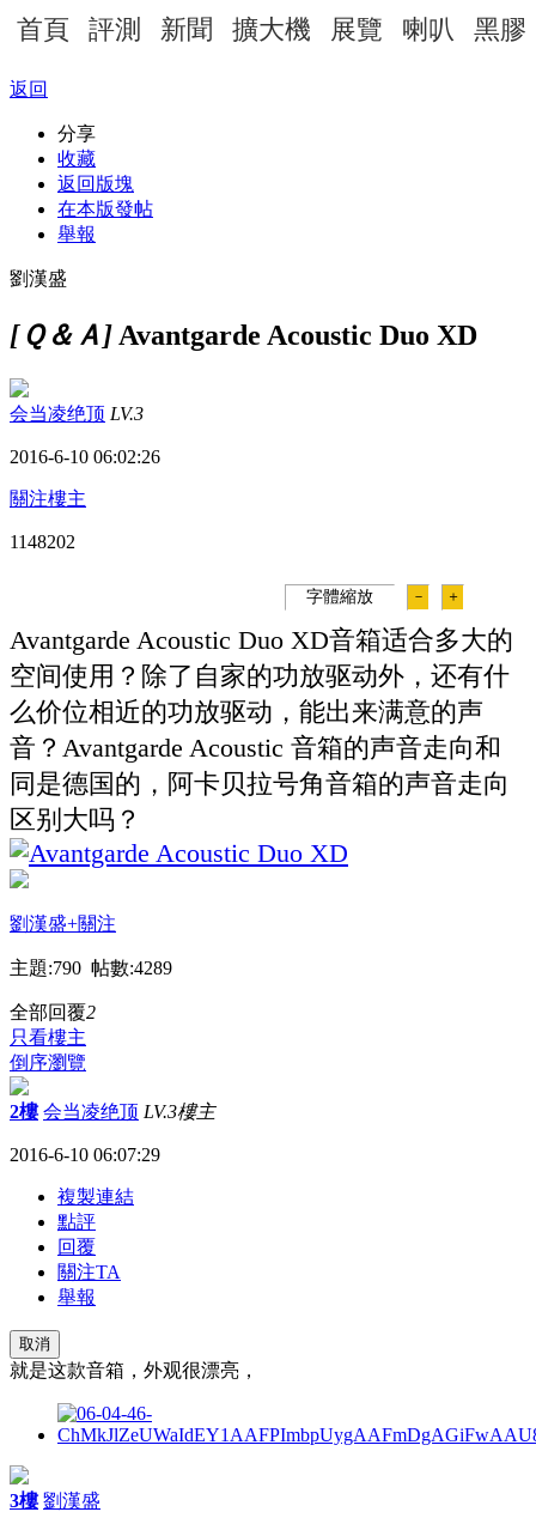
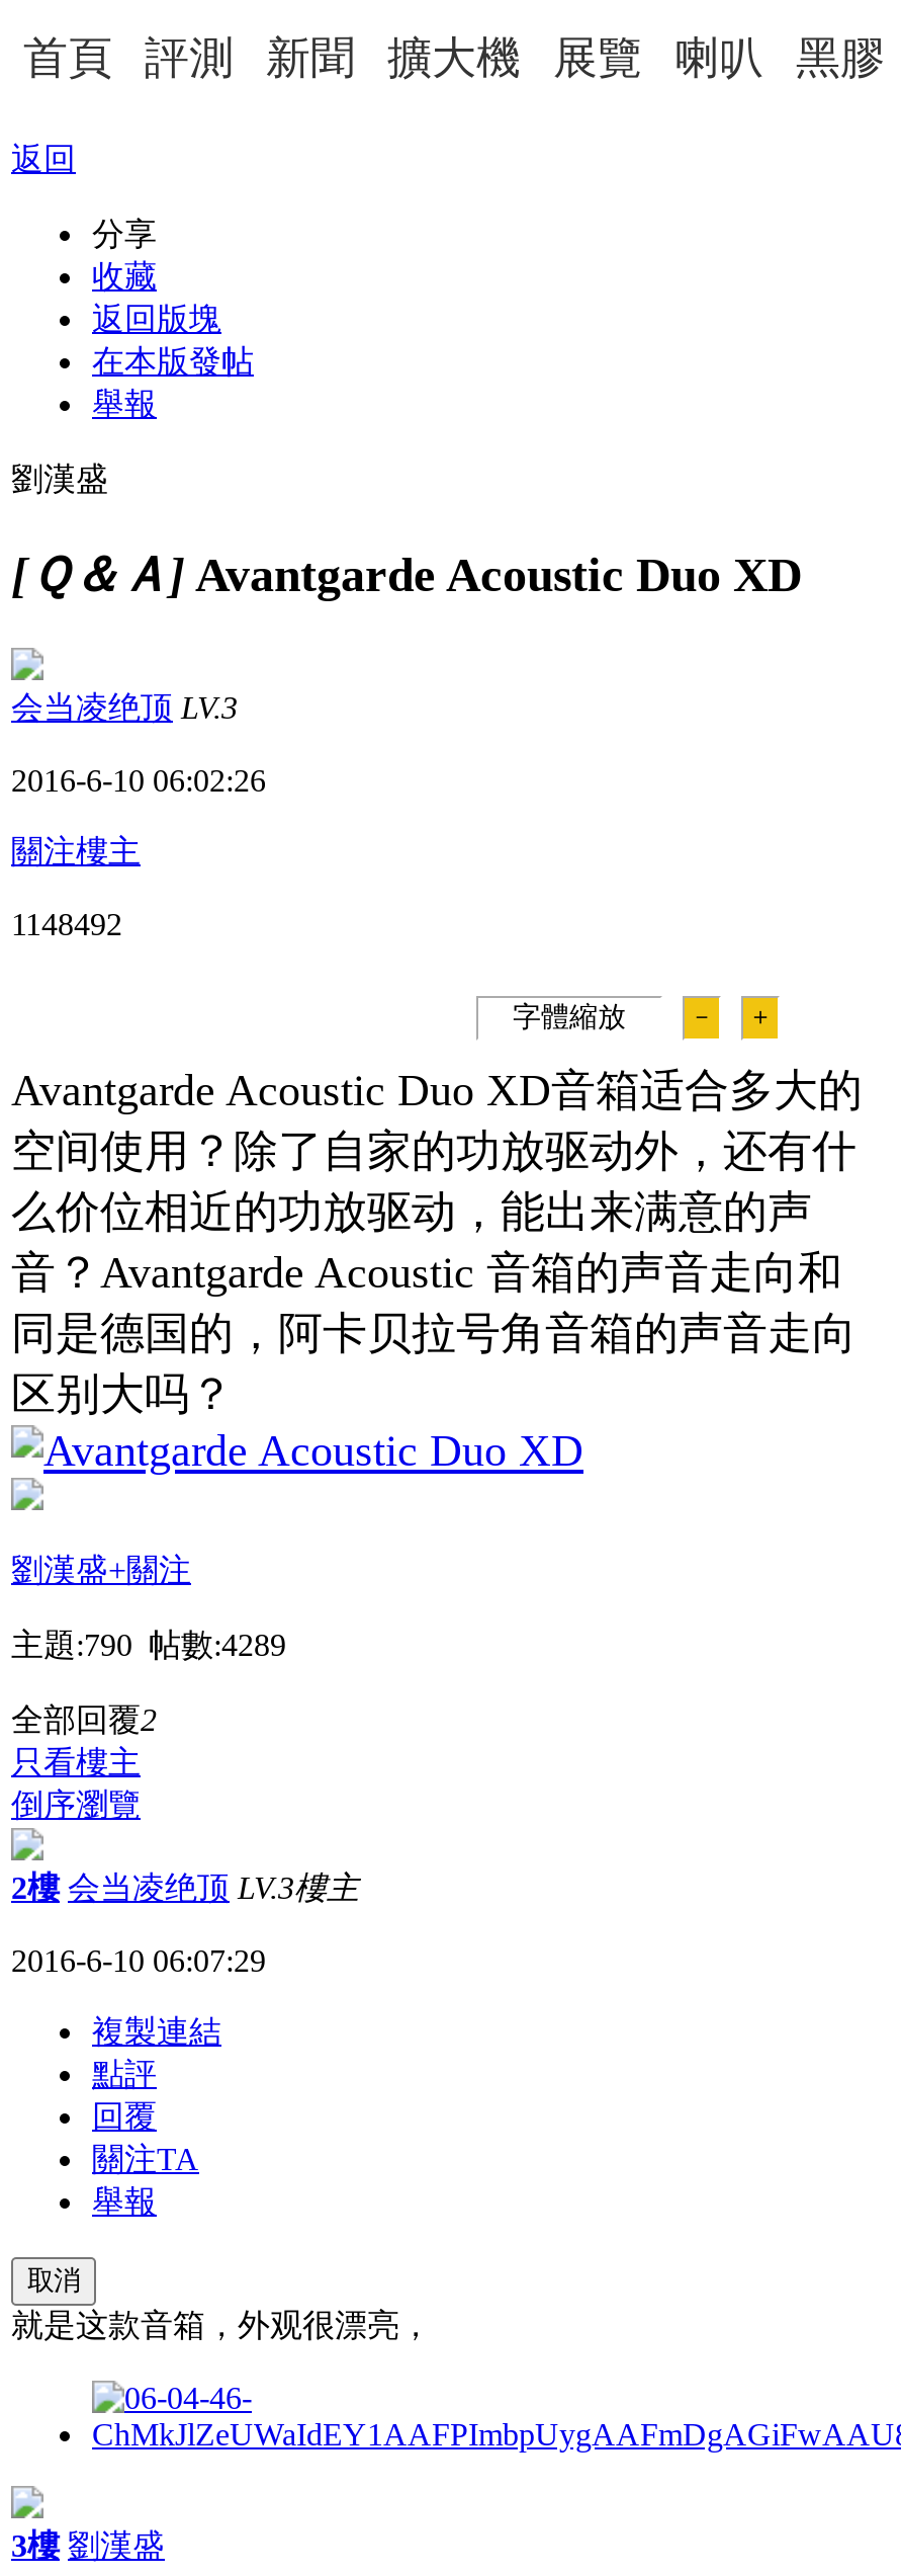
- 1148202
+ 1148492
